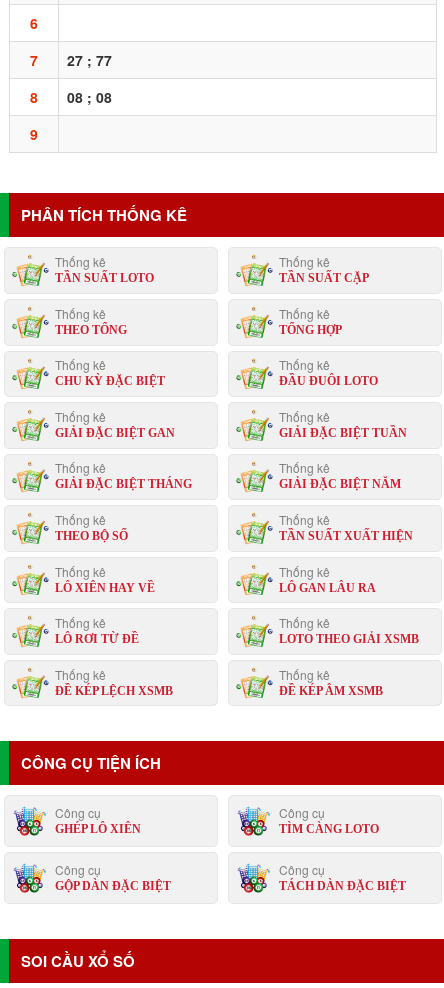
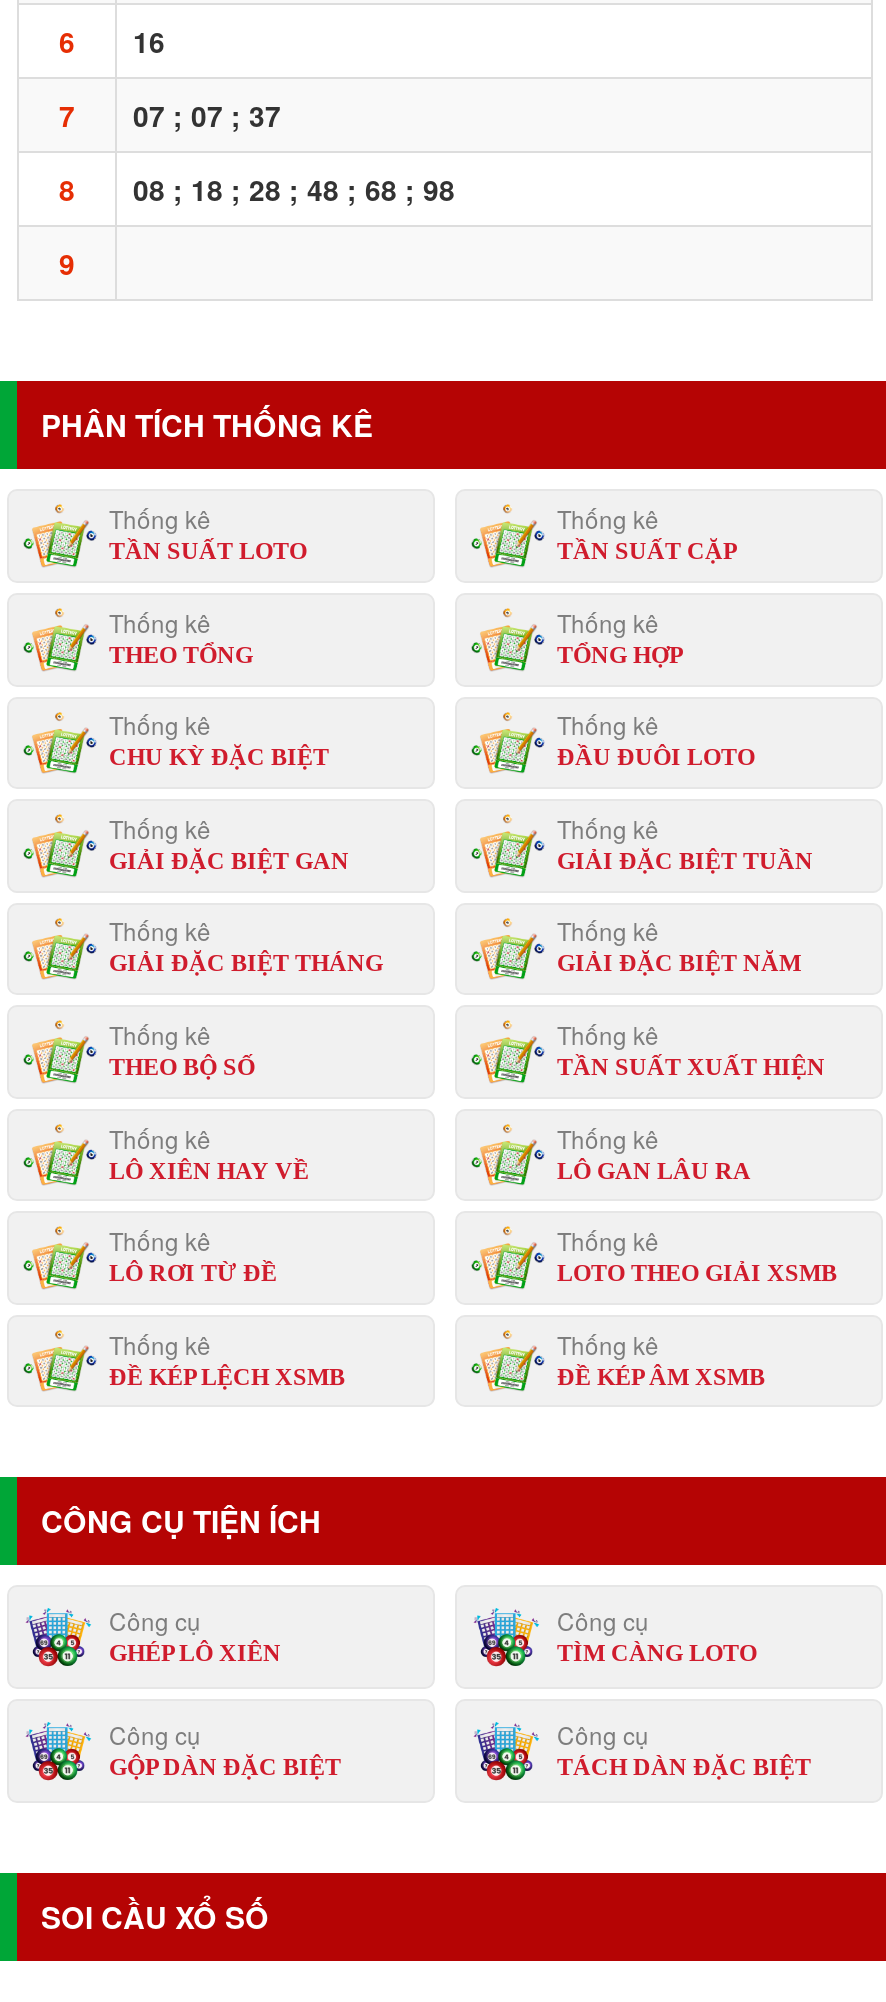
+ 16

- 7 27 ; 77
+ 7 07 ; 07 ; 37

- 8 08 ; 08
+ 8 08 ; 18 ; 28 ; 48 ; 68 ; 98
